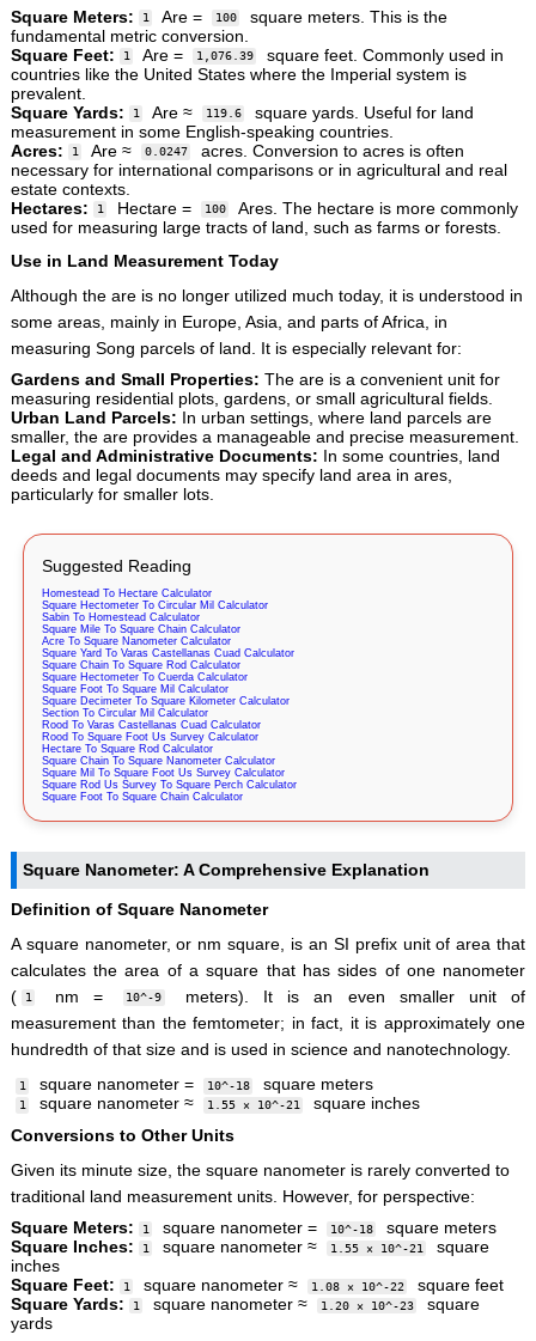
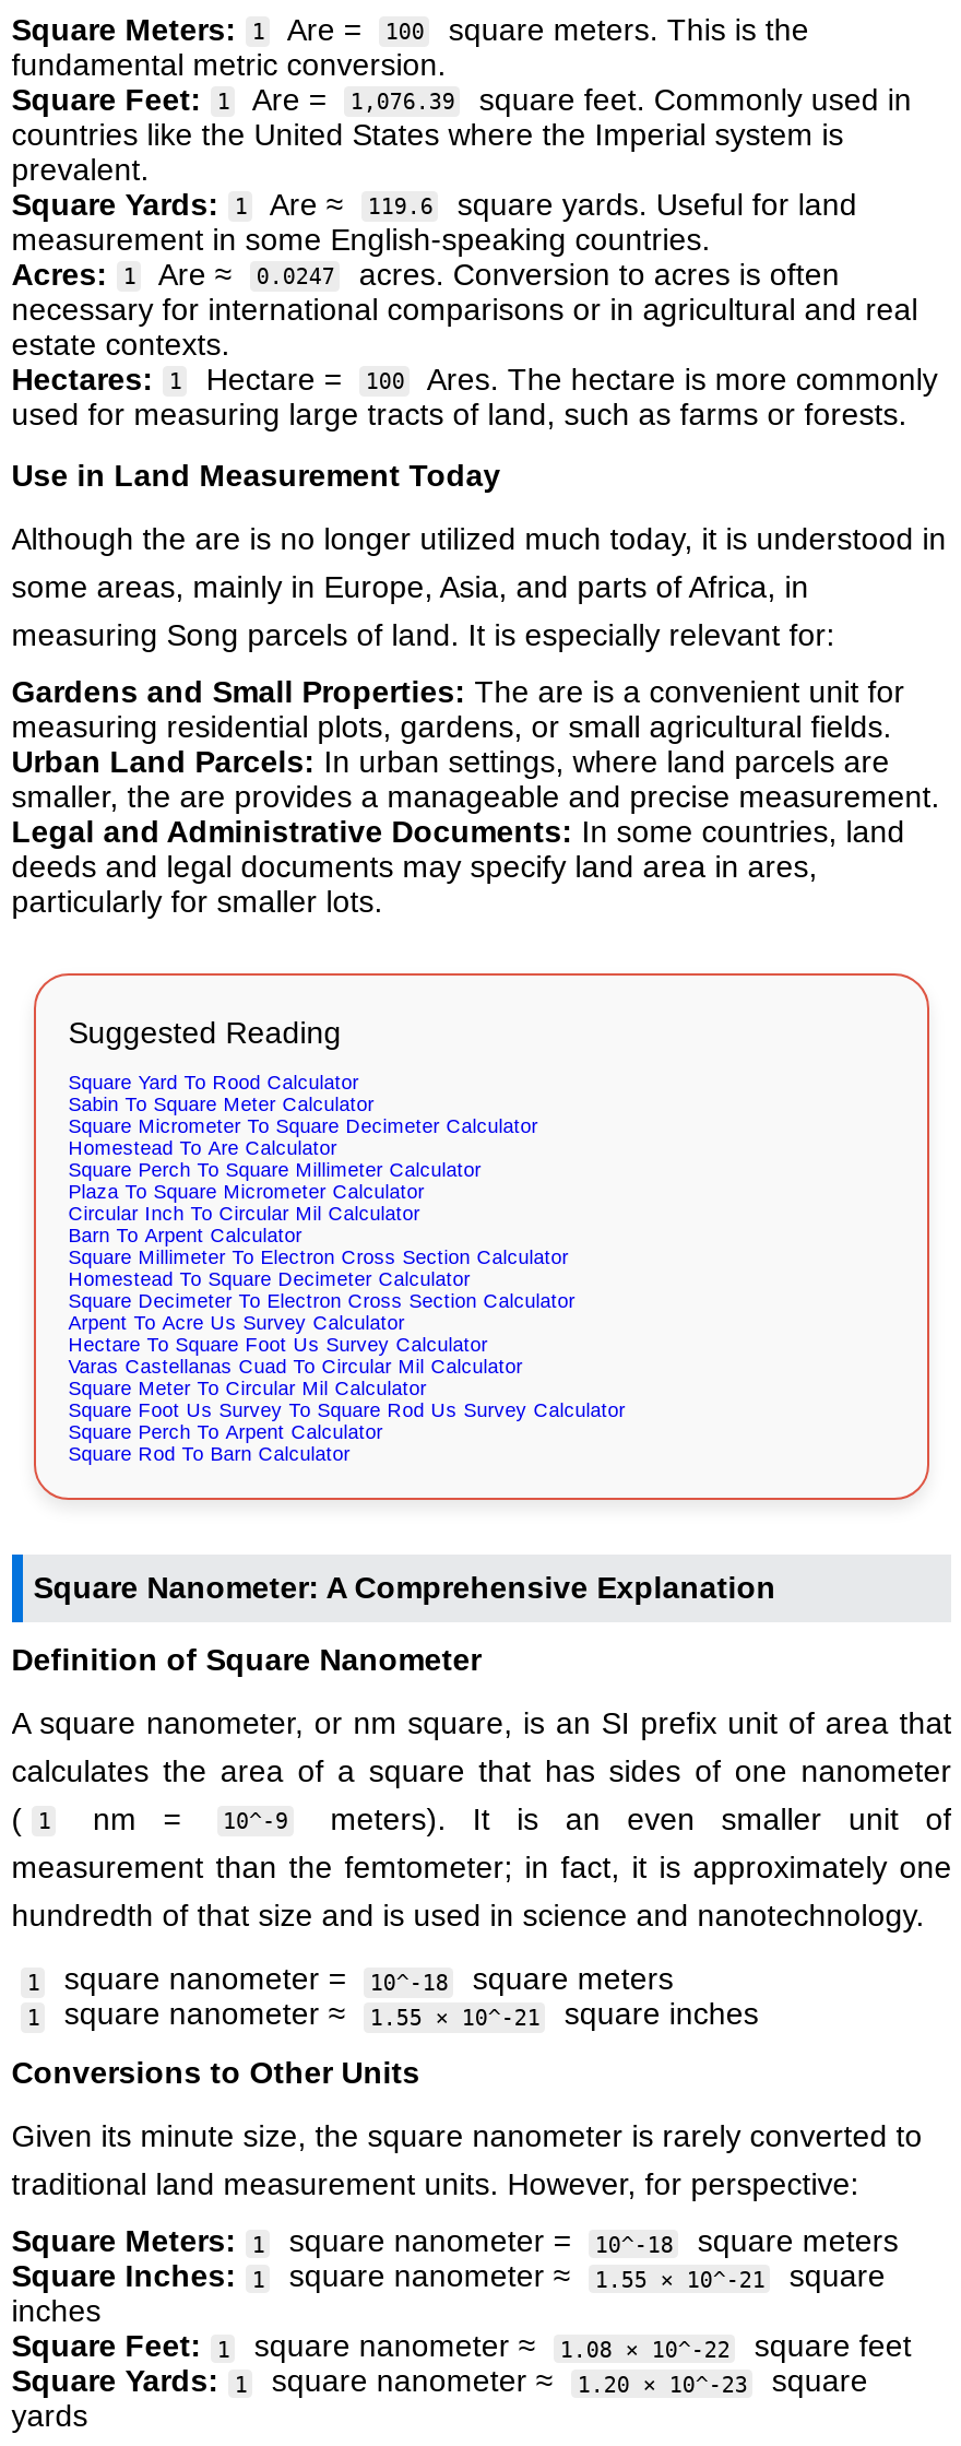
- Homestead To Hectare Calculator
- Square Hectometer To Circular Mil Calculator
- Sabin To Homestead Calculator
- Square Mile To Square Chain Calculator
- Acre To Square Nanometer Calculator
- Square Yard To Varas Castellanas Cuad Calculator
- Square Chain To Square Rod Calculator
- Square Hectometer To Cuerda Calculator
- Square Foot To Square Mil Calculator
- Square Decimeter To Square Kilometer Calculator
- Section To Circular Mil Calculator
- Rood To Varas Castellanas Cuad Calculator
- Rood To Square Foot Us Survey Calculator
- Hectare To Square Rod Calculator
- Square Chain To Square Nanometer Calculator
- Square Mil To Square Foot Us Survey Calculator
- Square Rod Us Survey To Square Perch Calculator
- Square Foot To Square Chain Calculator
+ Square Yard To Rood Calculator
+ Sabin To Square Meter Calculator
+ Square Micrometer To Square Decimeter Calculator
+ Homestead To Are Calculator
+ Square Perch To Square Millimeter Calculator
+ Plaza To Square Micrometer Calculator
+ Circular Inch To Circular Mil Calculator
+ Barn To Arpent Calculator
+ Square Millimeter To Electron Cross Section Calculator
+ Homestead To Square Decimeter Calculator
+ Square Decimeter To Electron Cross Section Calculator
+ Arpent To Acre Us Survey Calculator
+ Hectare To Square Foot Us Survey Calculator
+ Varas Castellanas Cuad To Circular Mil Calculator
+ Square Meter To Circular Mil Calculator
+ Square Foot Us Survey To Square Rod Us Survey Calculator
+ Square Perch To Arpent Calculator
+ Square Rod To Barn Calculator
